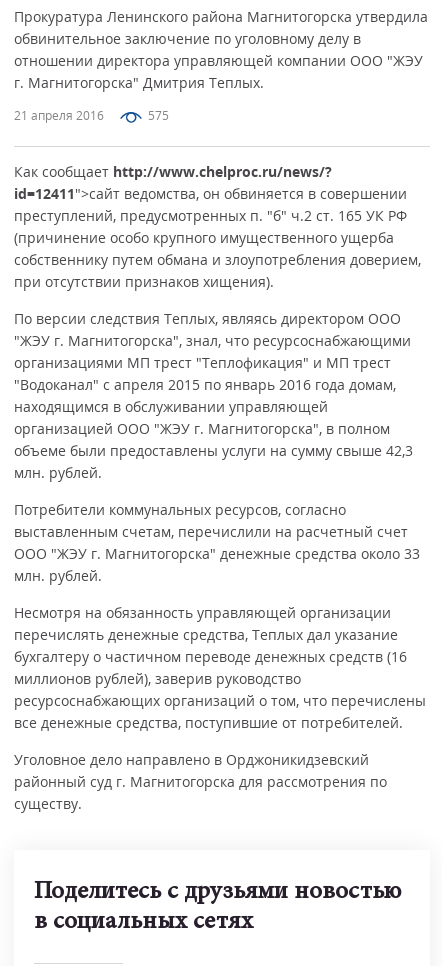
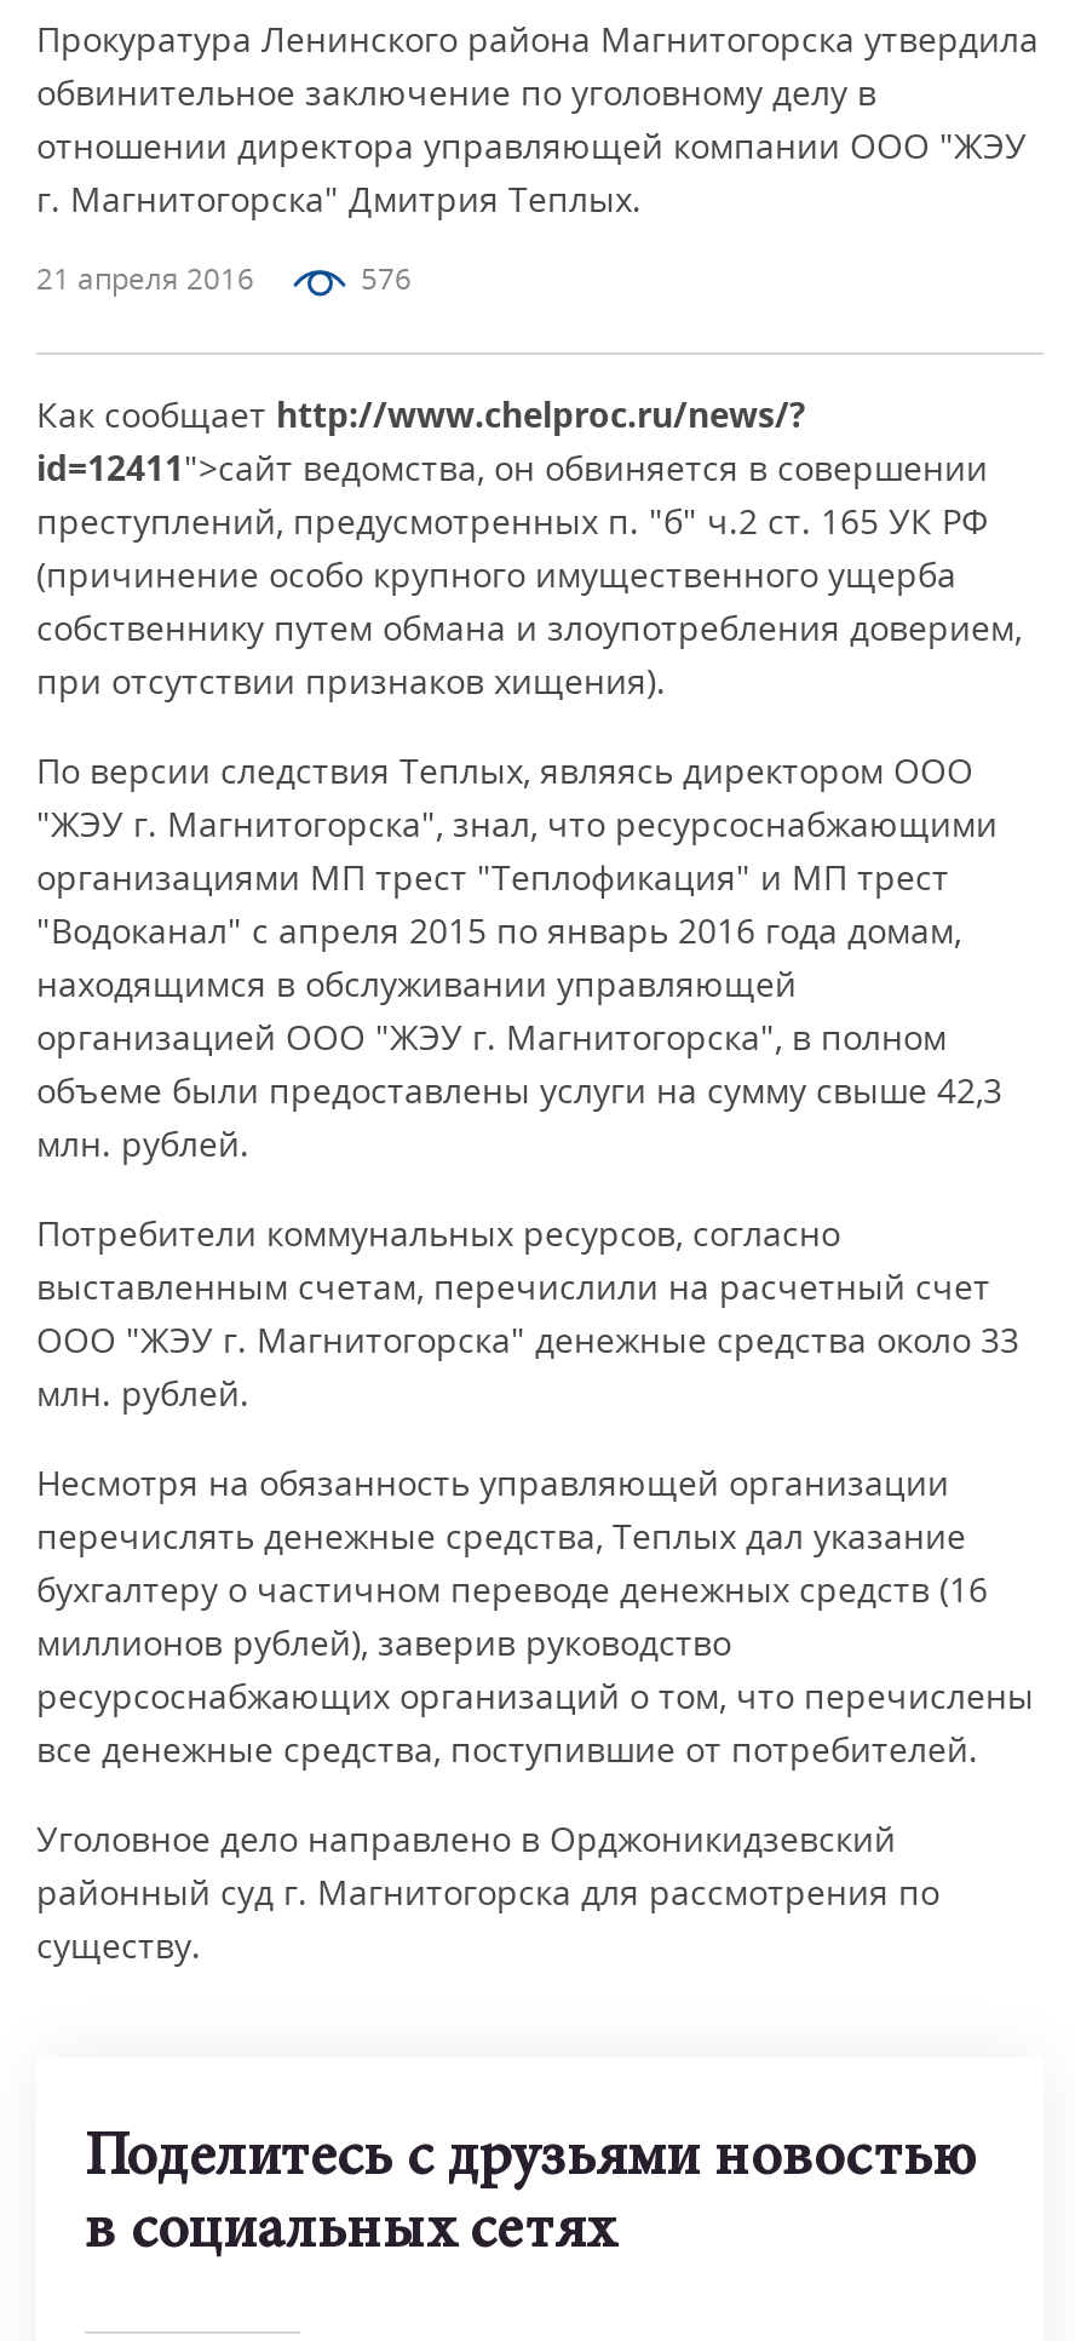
- 575
+ 576
